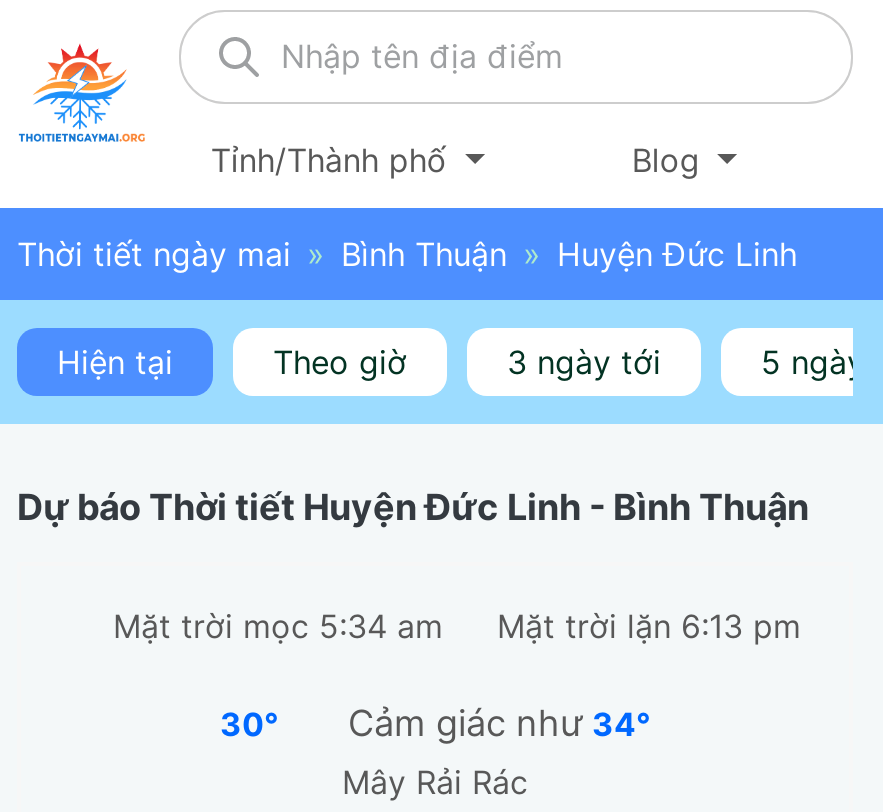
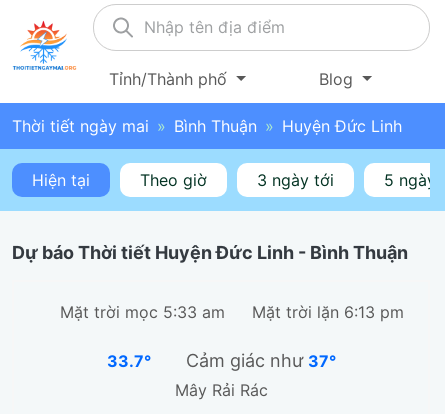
- Mặt trời mọc 5:34 am
+ Mặt trời mọc 5:33 am

- 30°
+ 33.7°

- Cảm giác như 34°
+ Cảm giác như 37°
